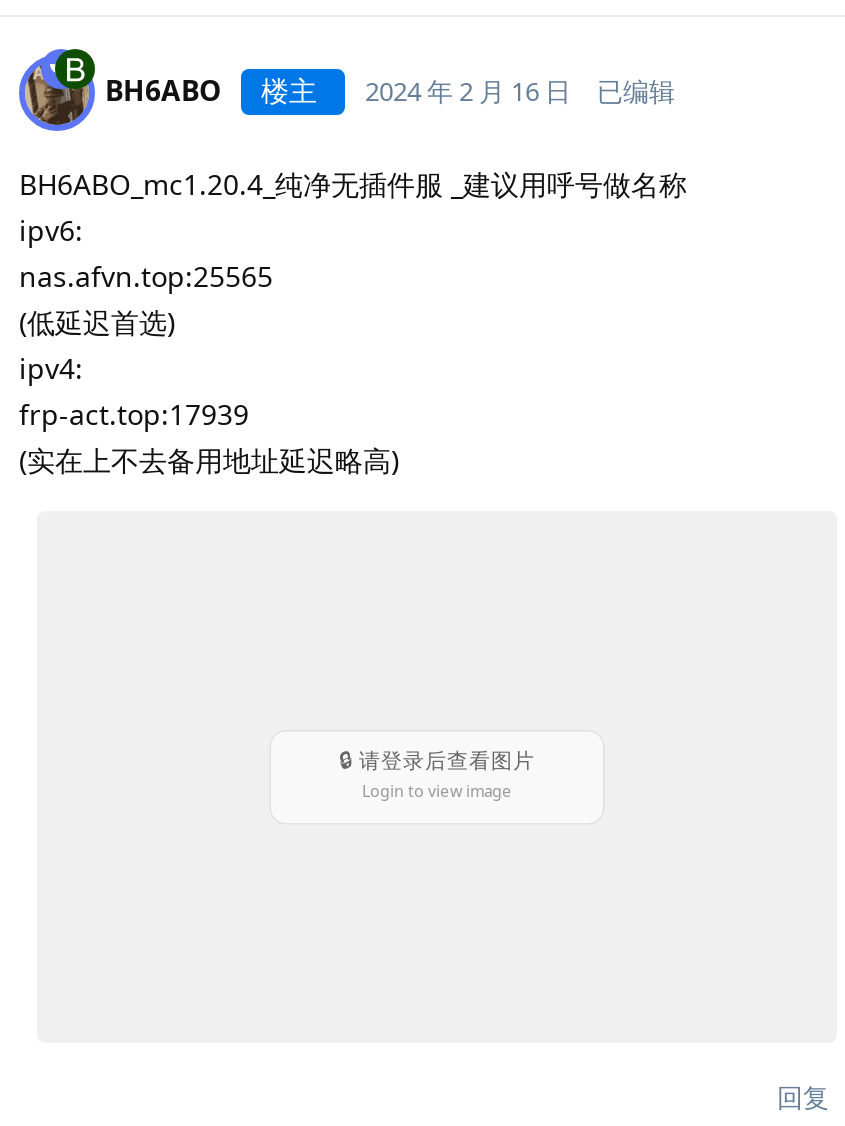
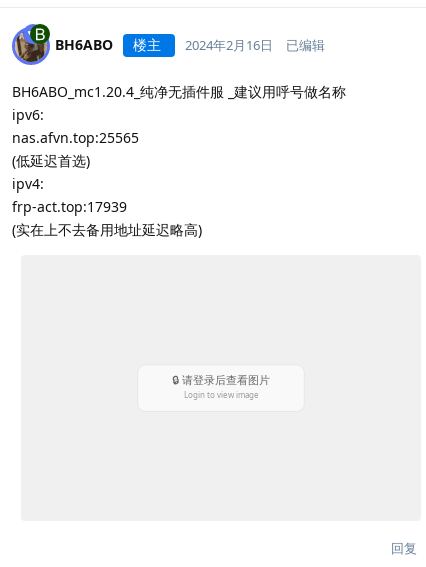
- 2024 年 2 月 16 日 已编辑
+ 2024年2月16日 已编辑
